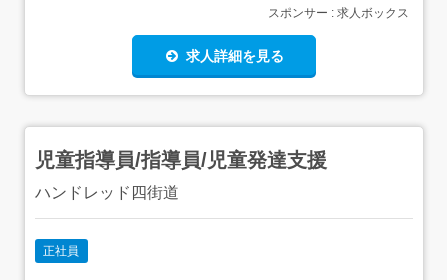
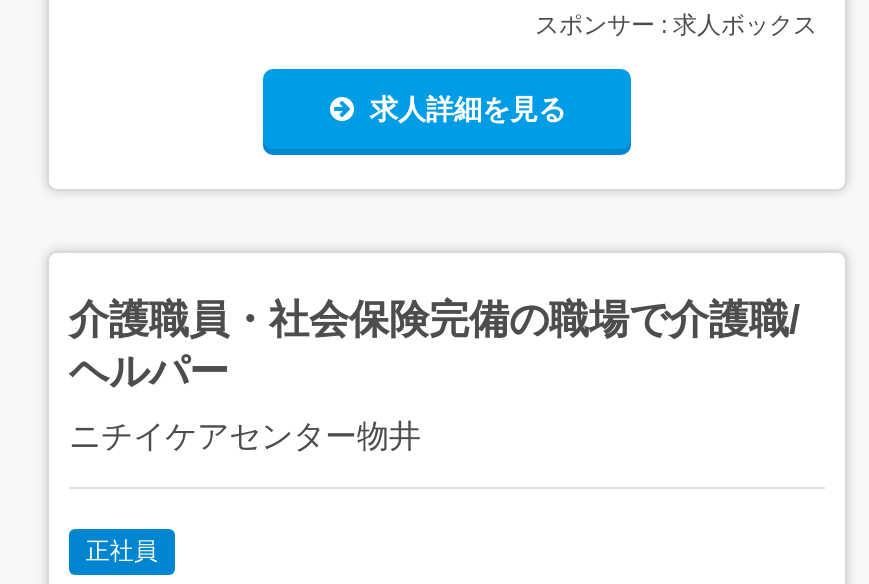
- 児童指導員/指導員/児童発達支援
+ 介護職員・社会保険完備の職場で介護職/
+ ヘルパー

- ハンドレッド四街道
+ ニチイケアセンター物井
